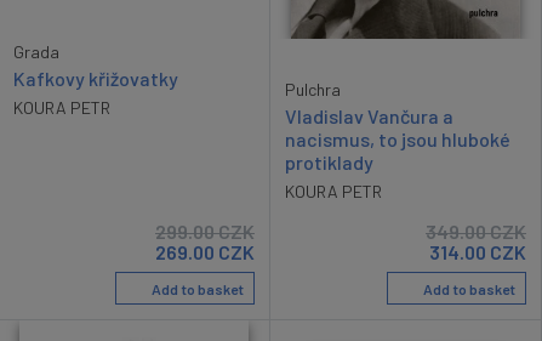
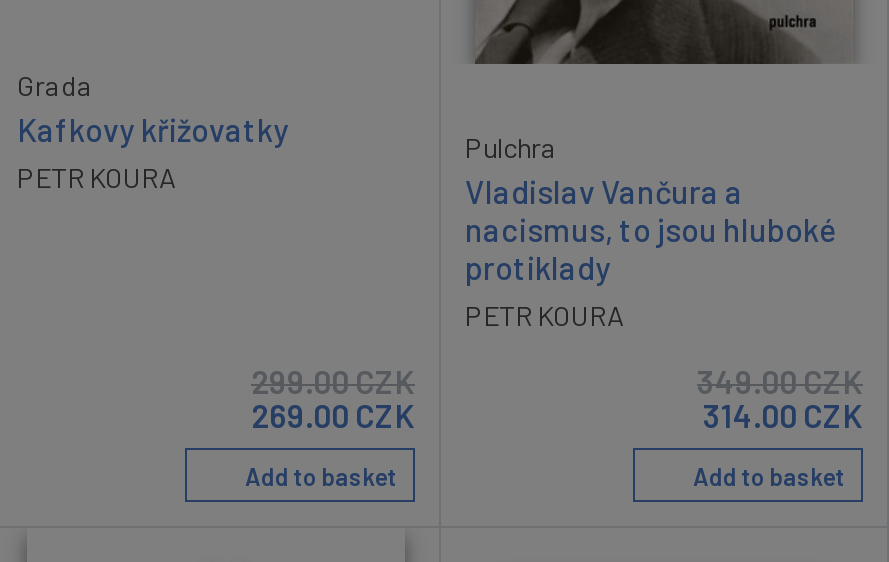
- KOURA PETR
+ PETR KOURA

- KOURA PETR
+ PETR KOURA
